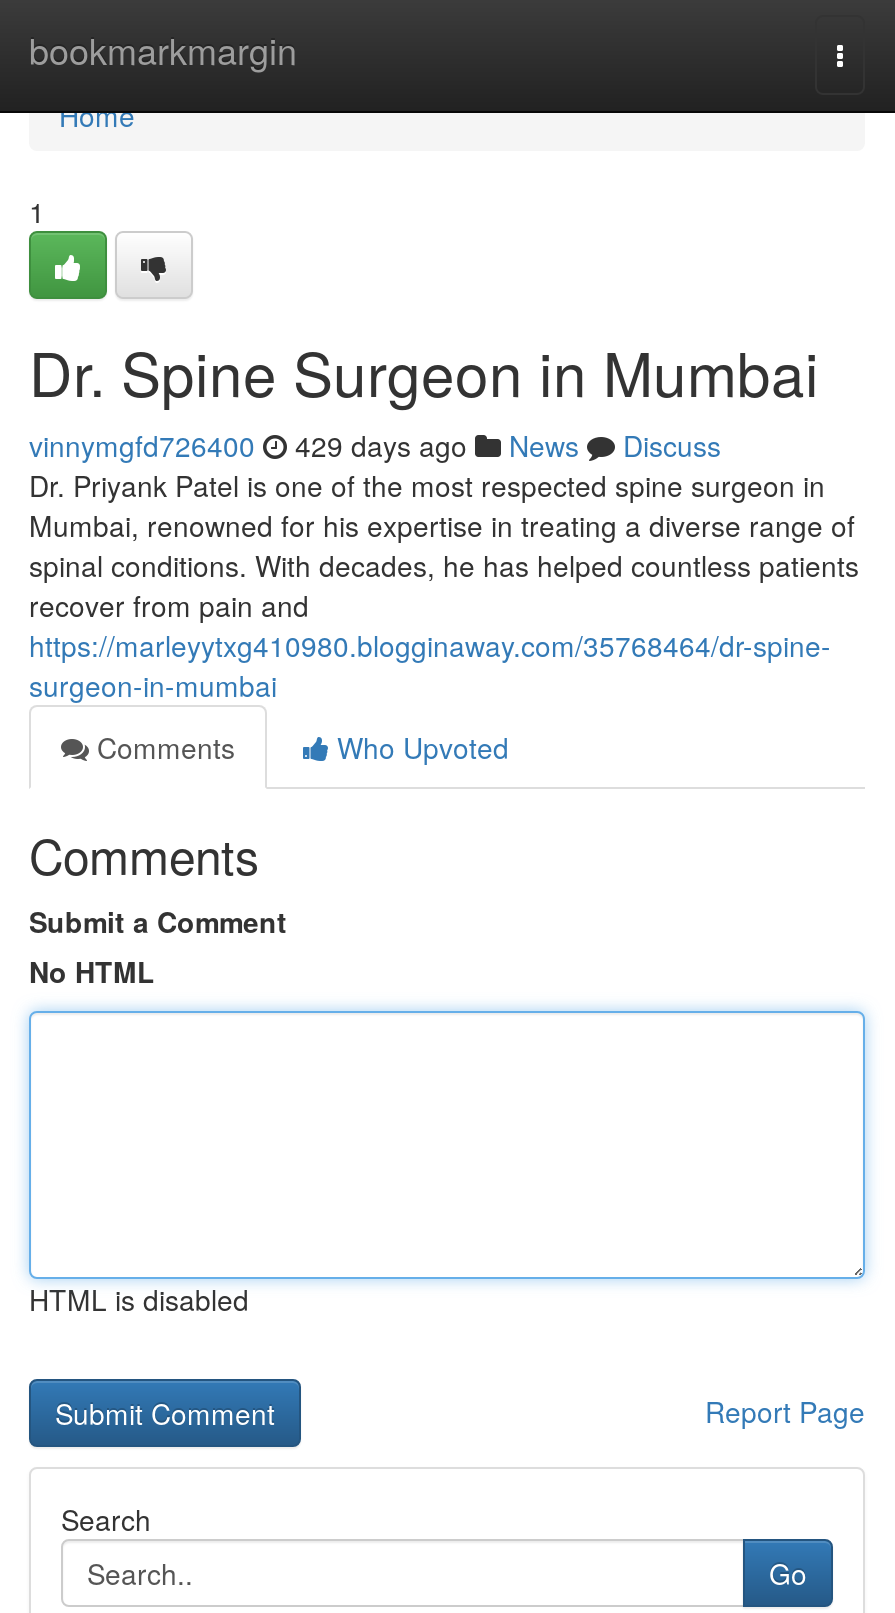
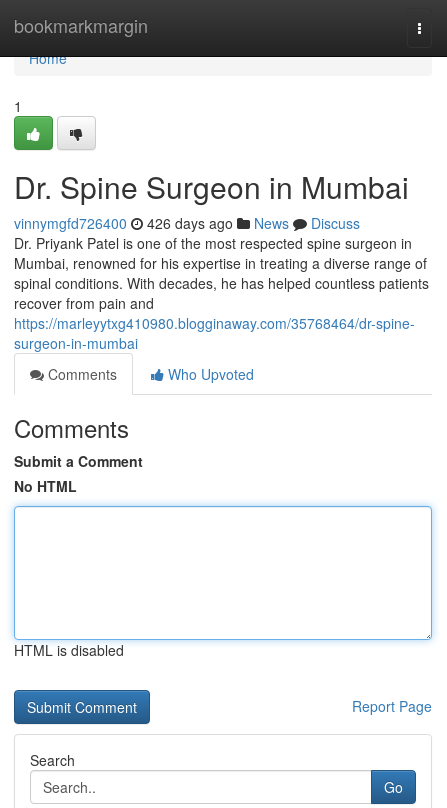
- vinnymgfd726400 429 days ago News Discuss
+ vinnymgfd726400 426 days ago News Discuss
